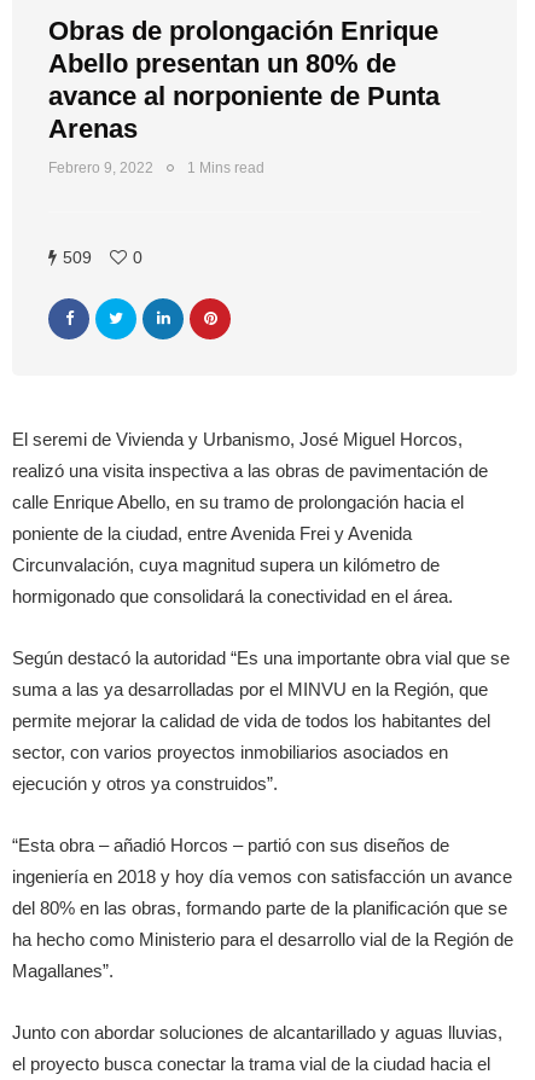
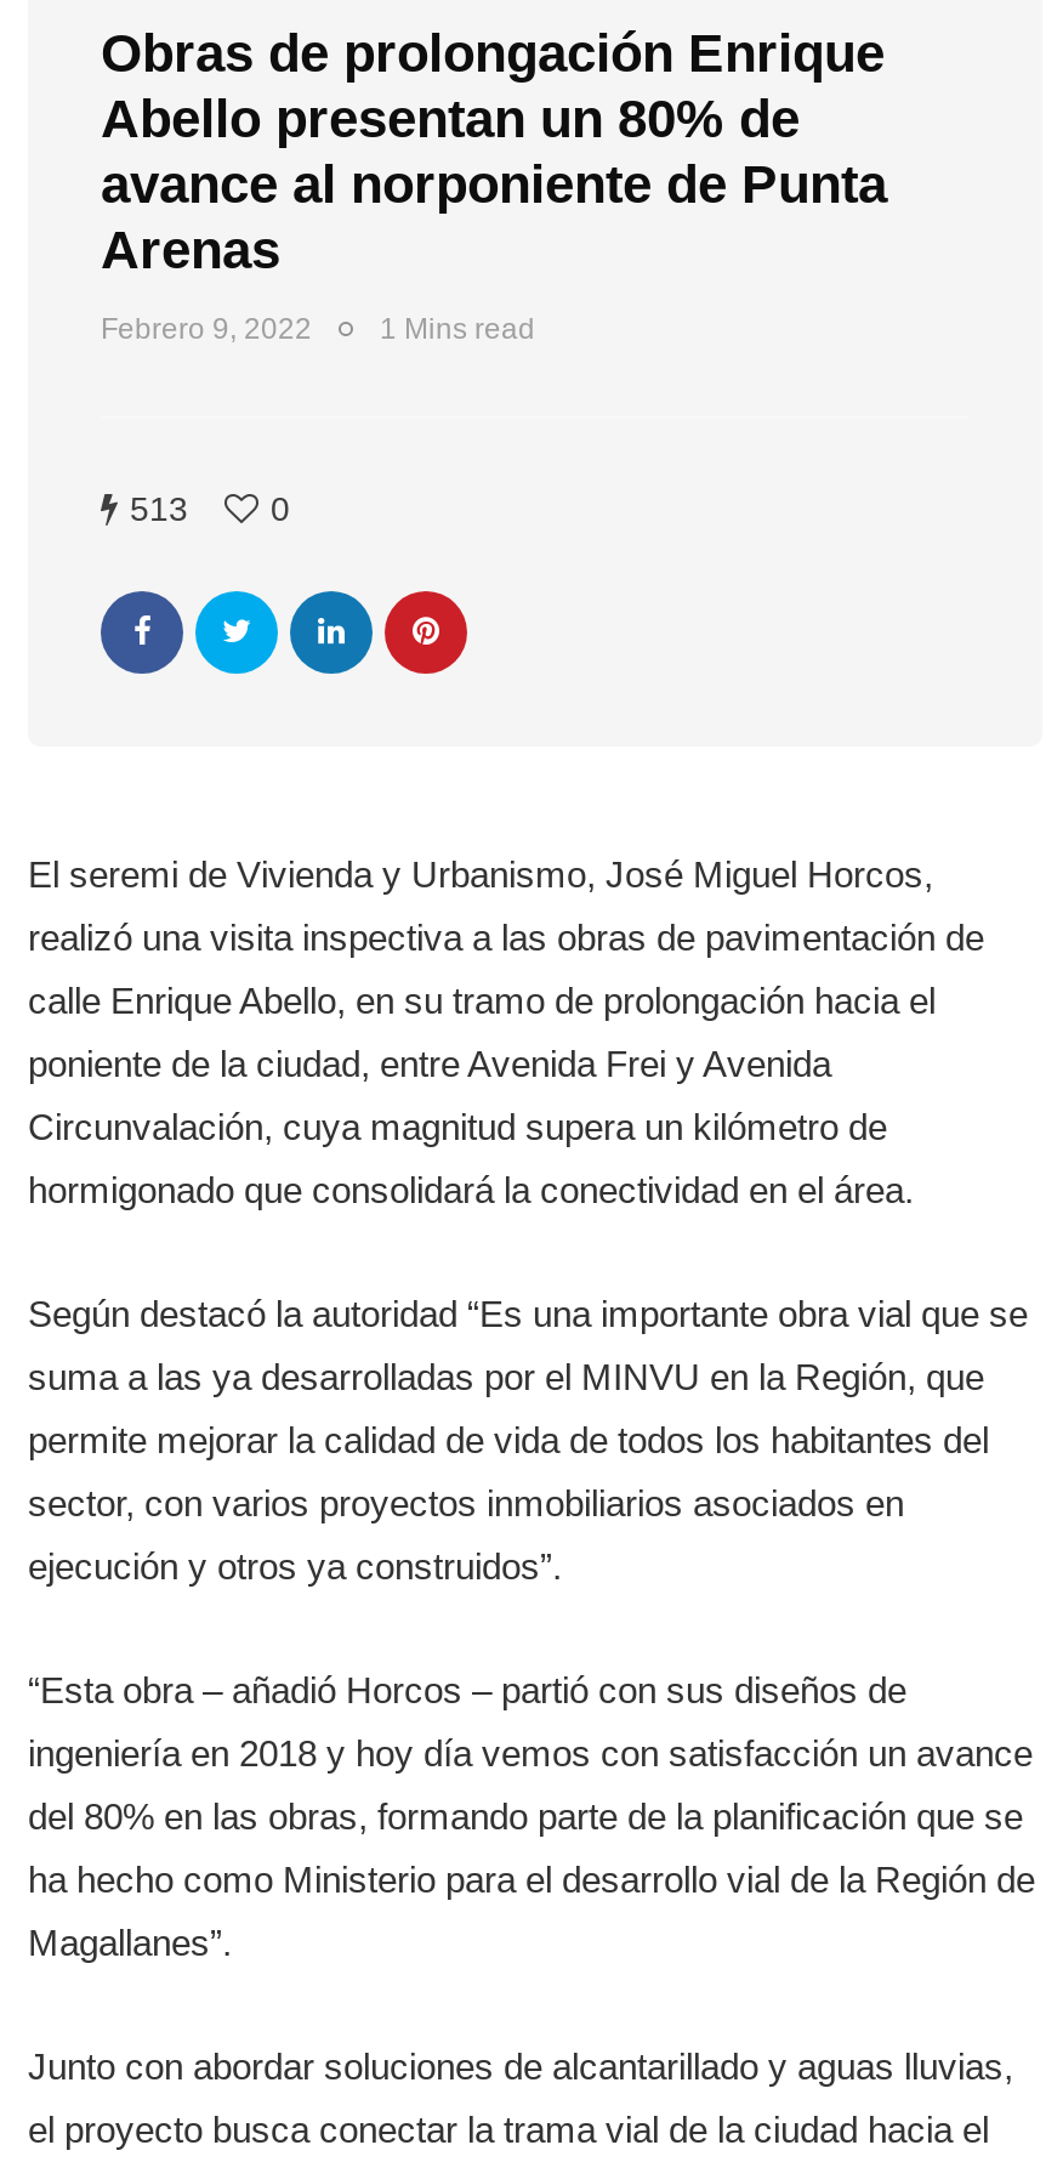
- 509
+ 513
